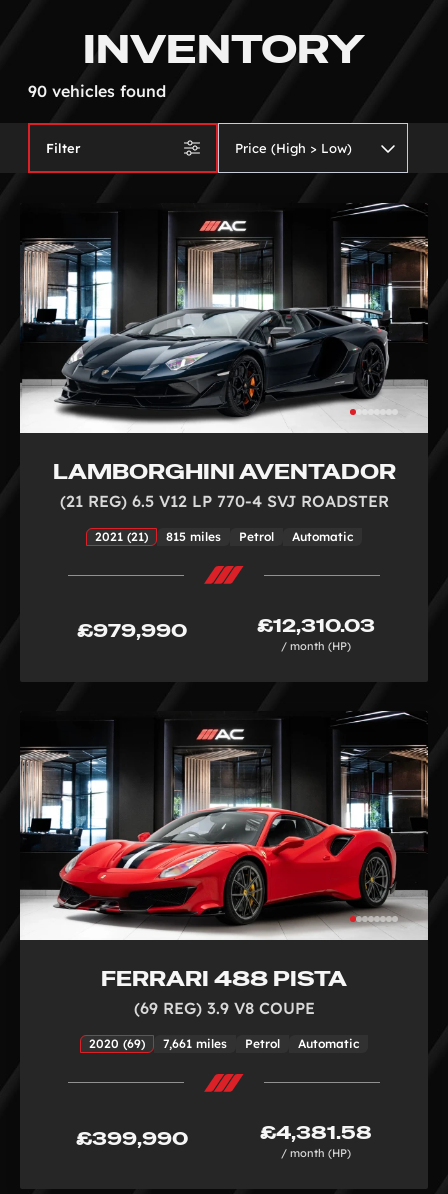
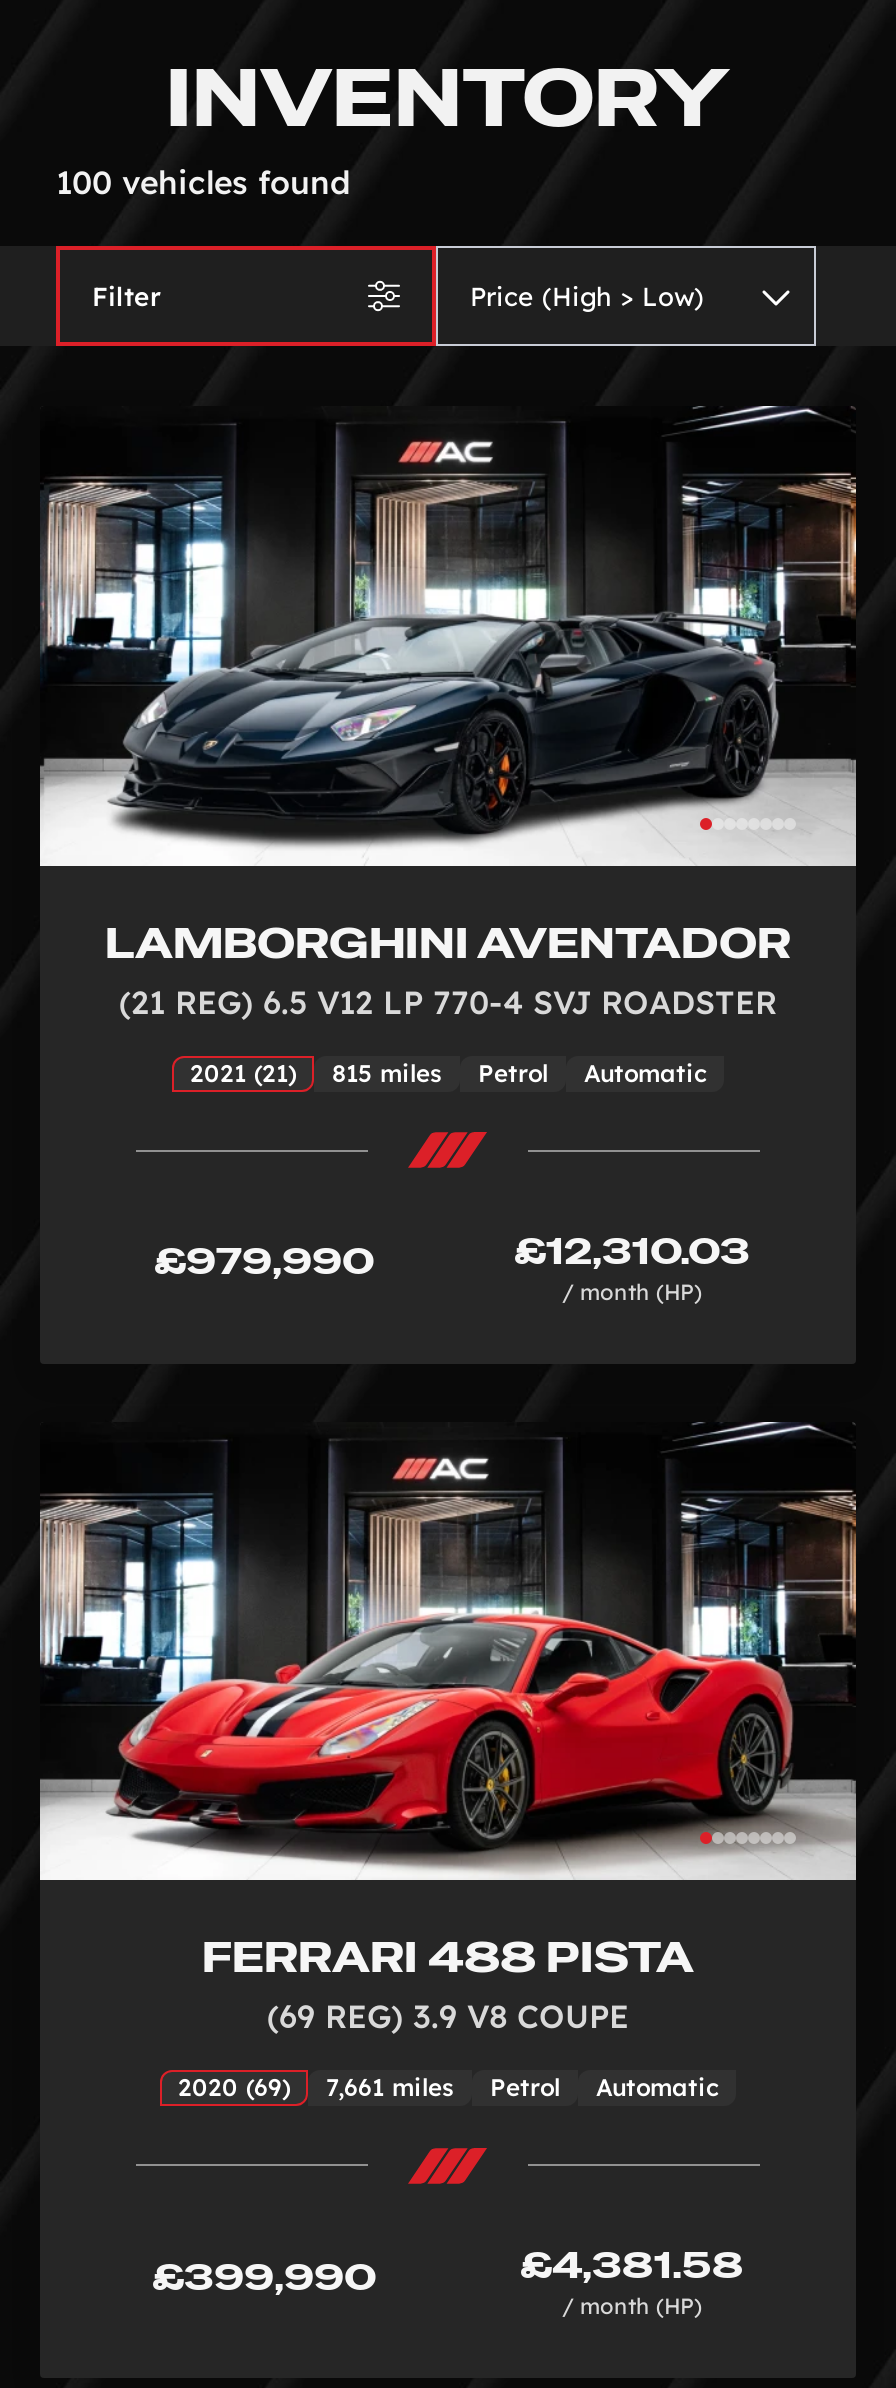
- 90 vehicles found
+ 100 vehicles found
